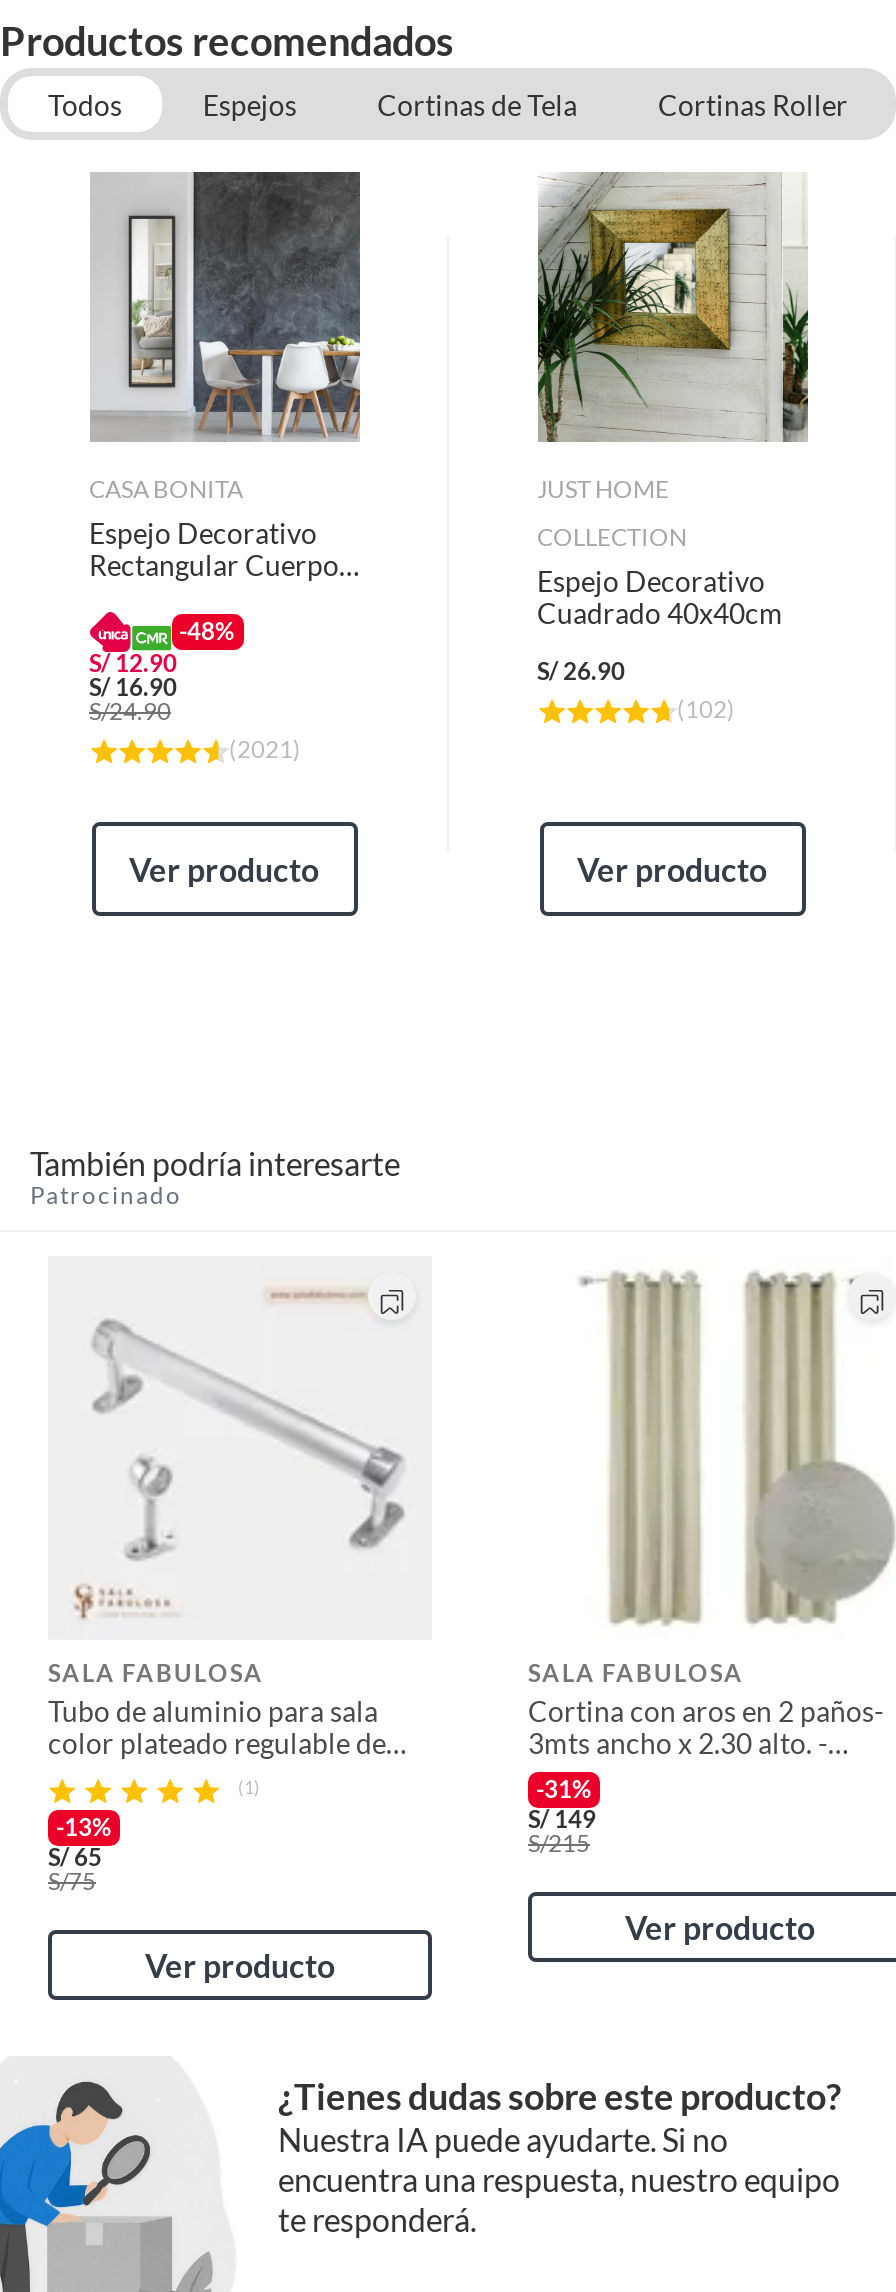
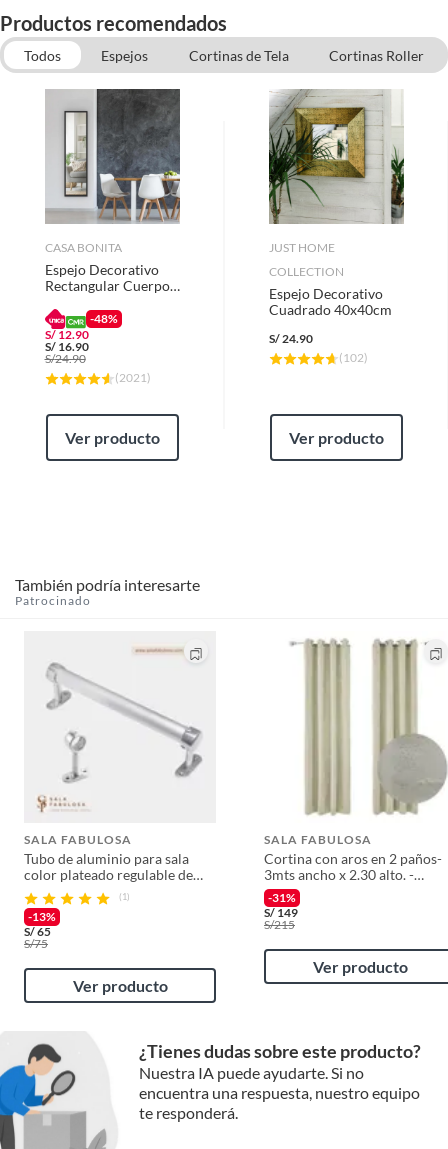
- S/ 26.90
+ S/ 24.90
